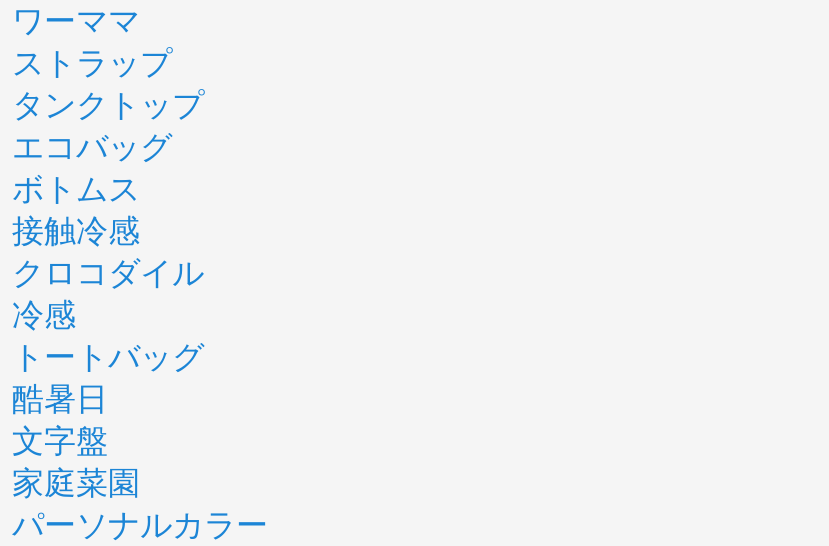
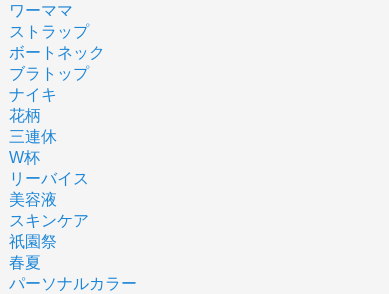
- タンクトップ
- エコバッグ
- ボトムス
- 接触冷感
- クロコダイル
- 冷感
- トートバッグ
- 酷暑日
- 文字盤
- 家庭菜園
+ ボートネック
+ ブラトップ
+ ナイキ
+ 花柄
+ 三連休
+ W杯
+ リーバイス
+ 美容液
+ スキンケア
+ 祇園祭
+ 春夏
